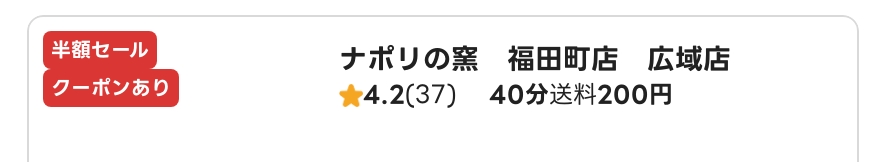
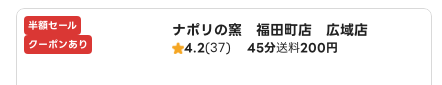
- 4.2(37) 40分送料200円
+ 4.2(37) 45分送料200円
